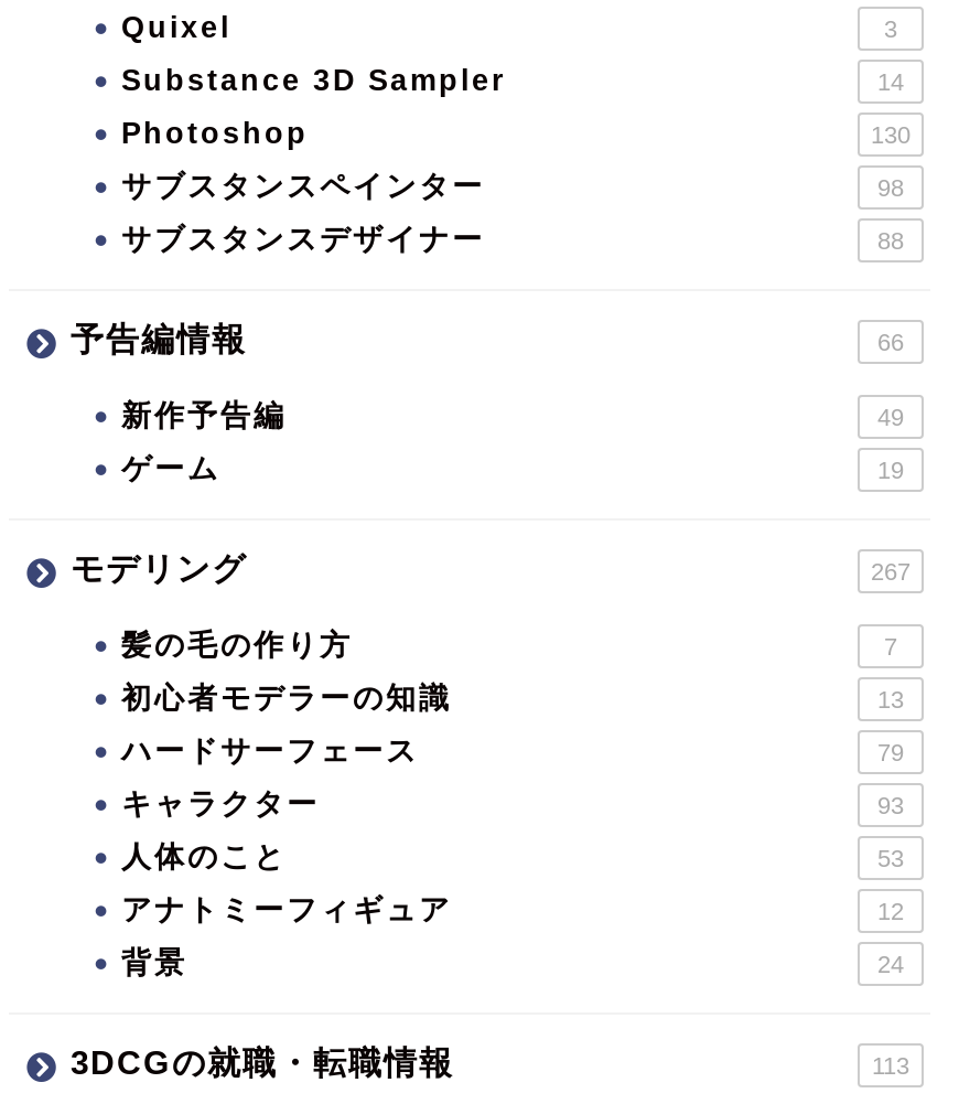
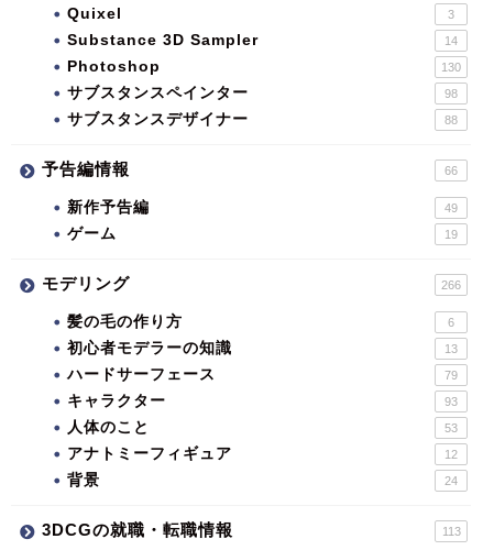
- 267
+ 266

- 7
+ 6
